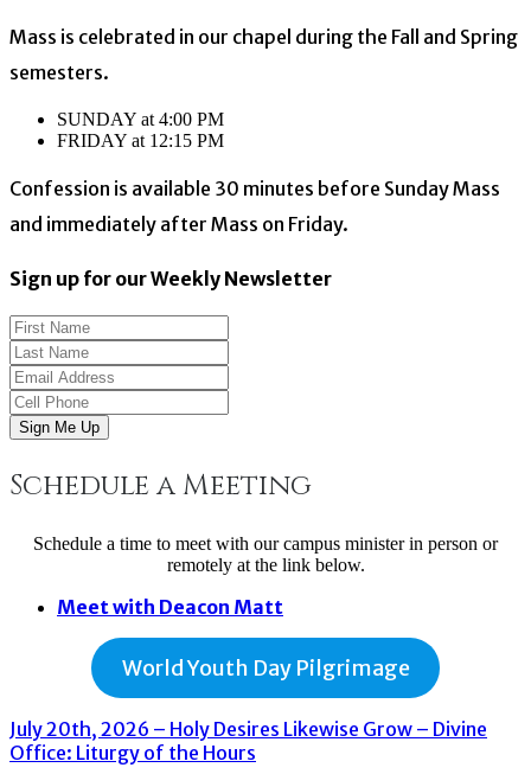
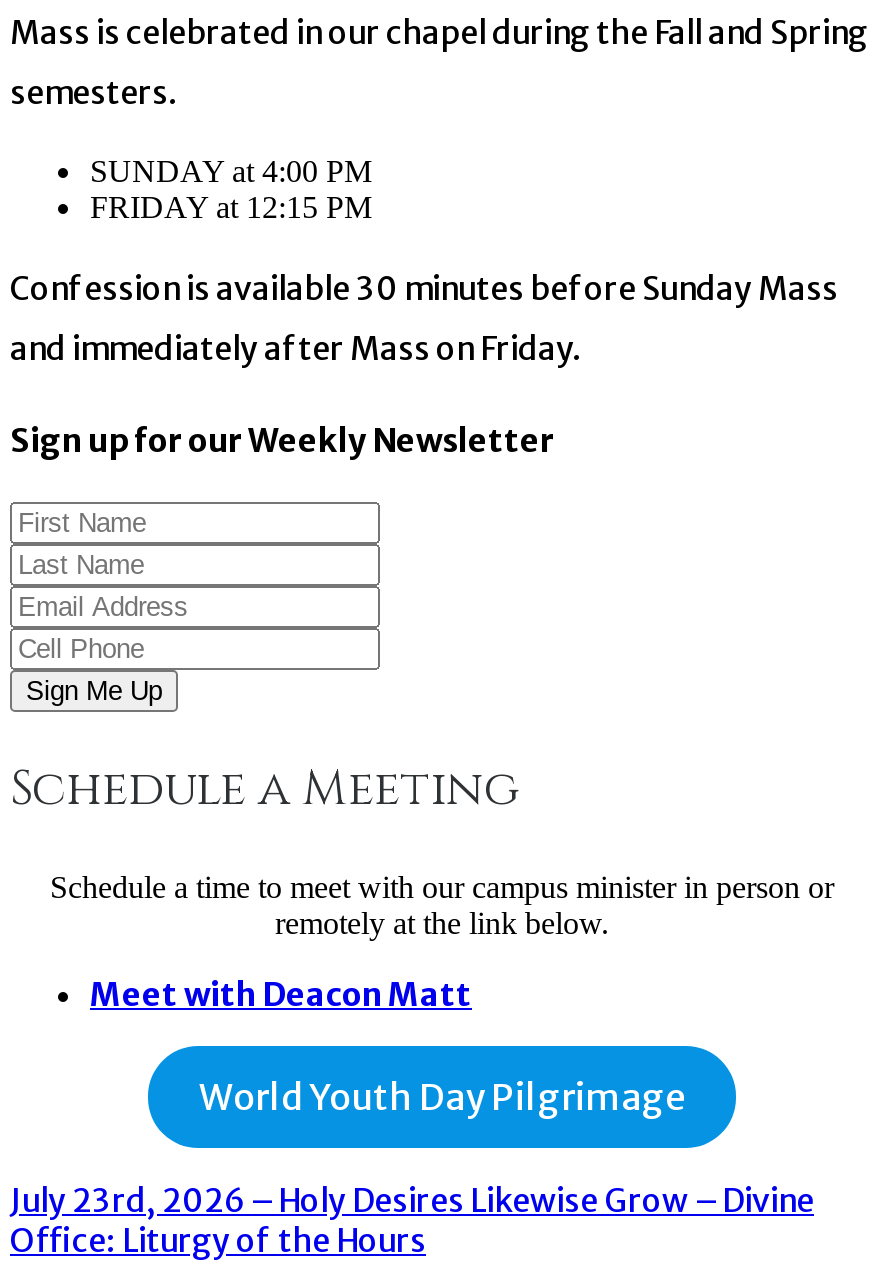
- July 20th, 2026 – Holy Desires Likewise Grow – Divine
+ July 23rd, 2026 – Holy Desires Likewise Grow – Divine
